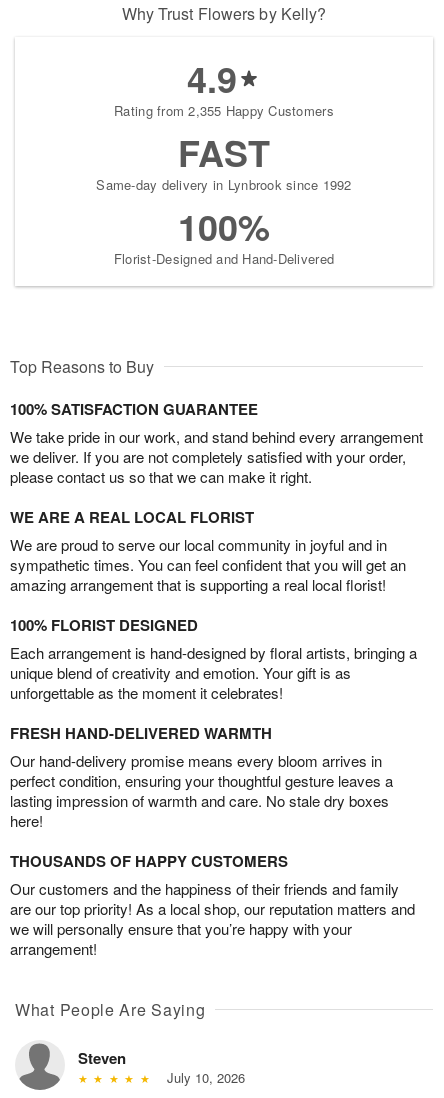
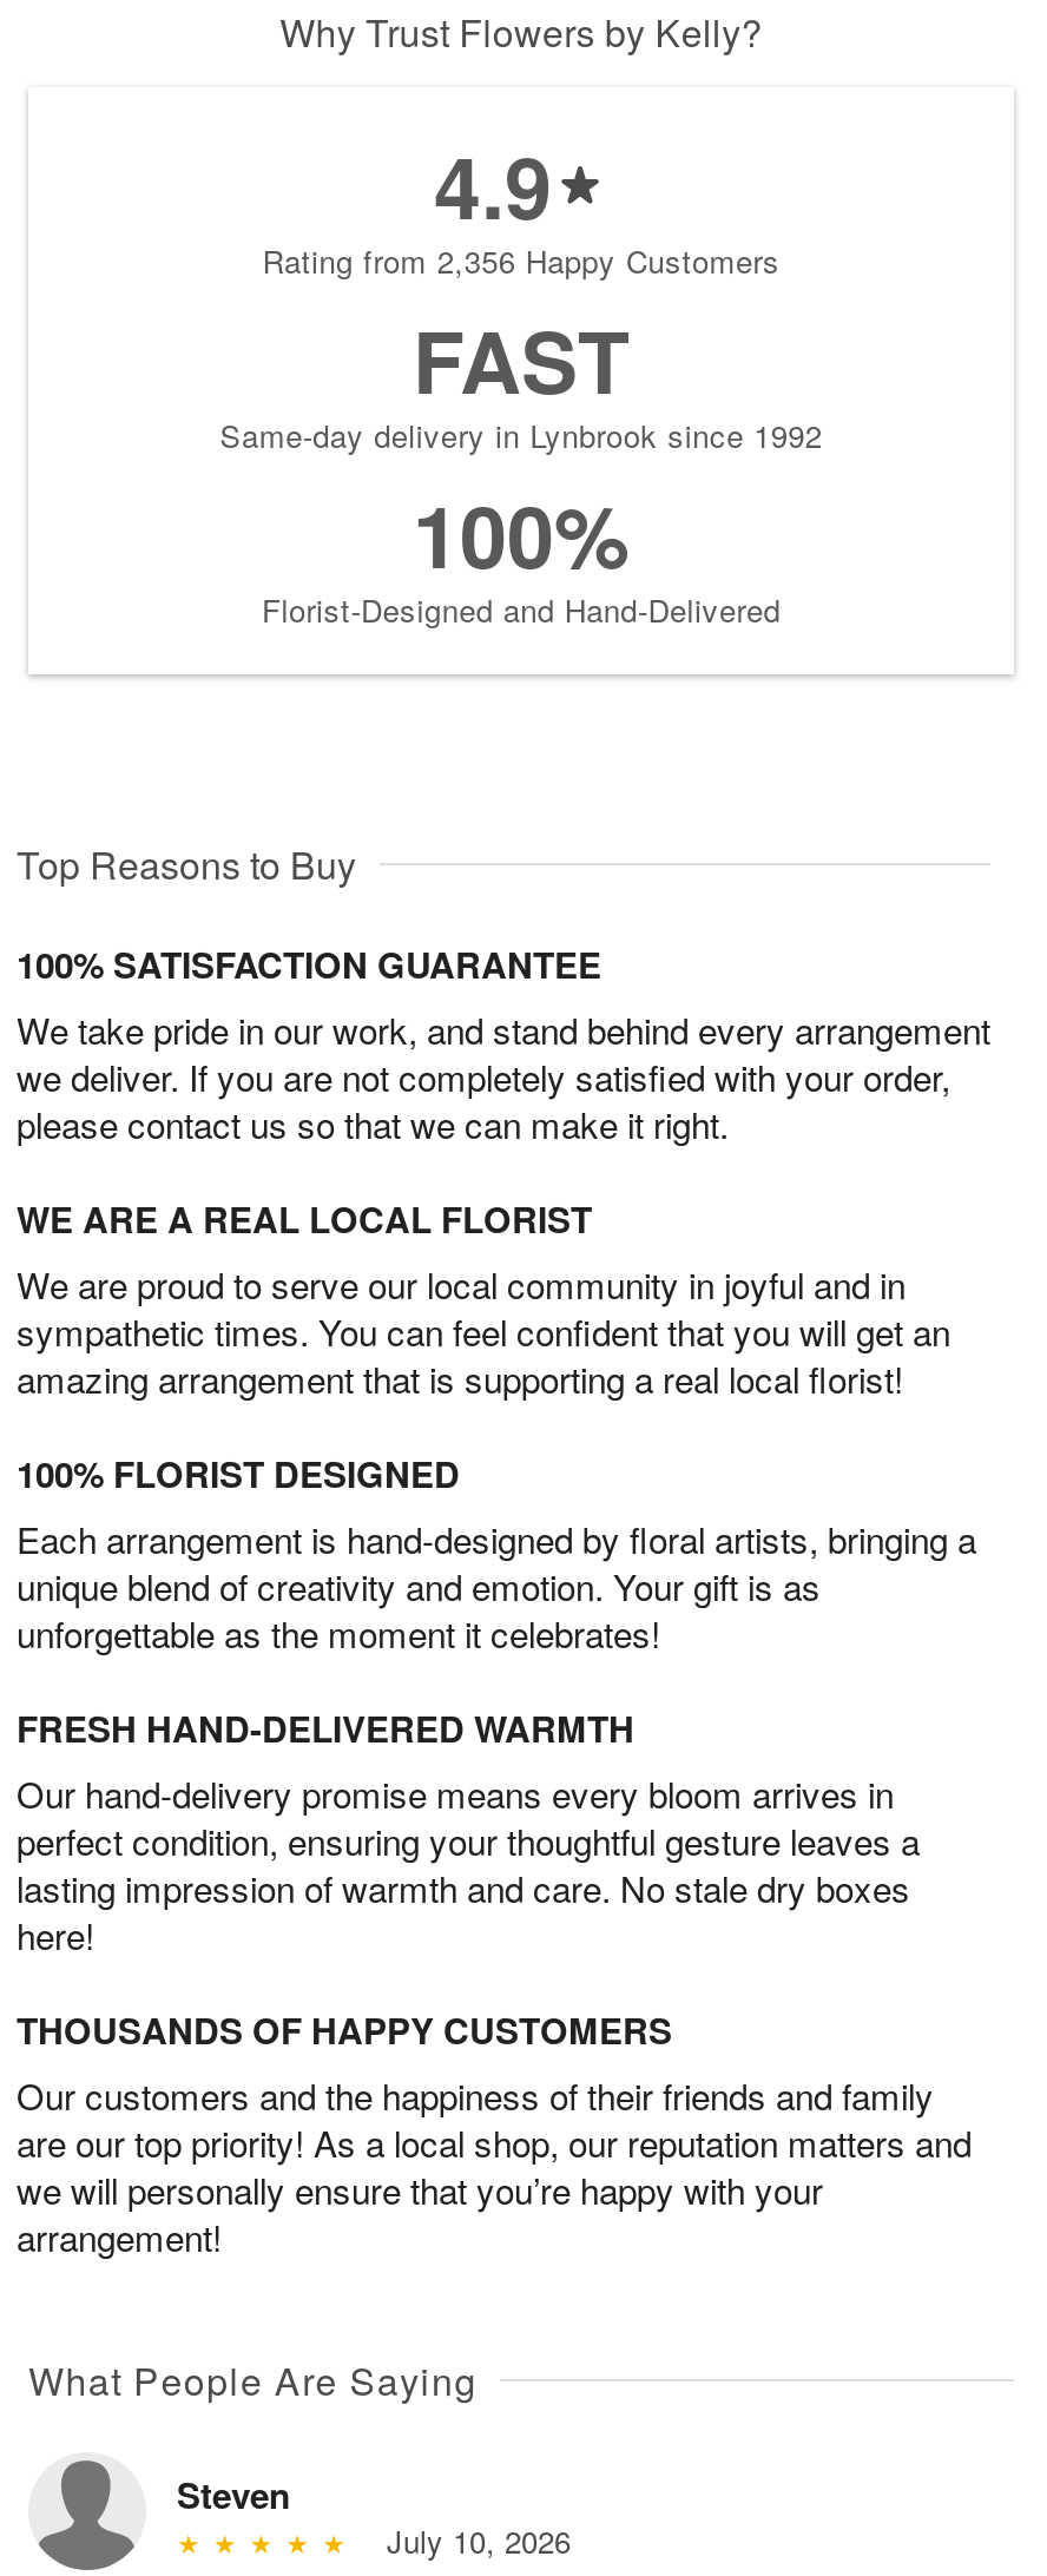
- Rating from 2,355 Happy Customers
+ Rating from 2,356 Happy Customers
